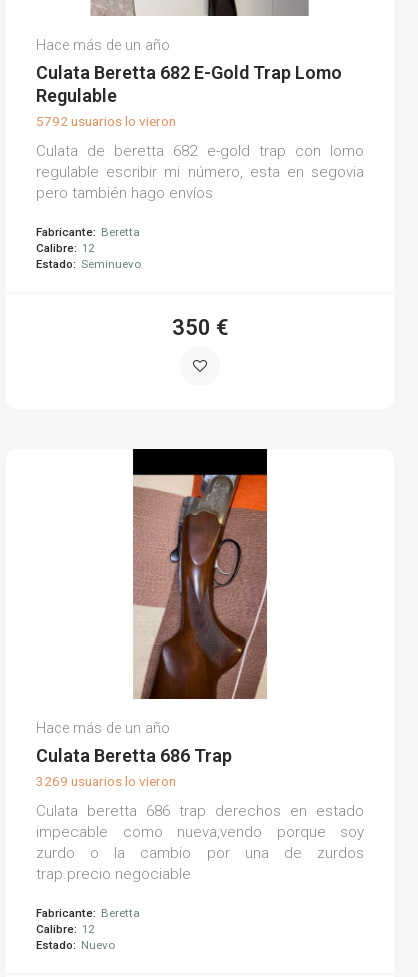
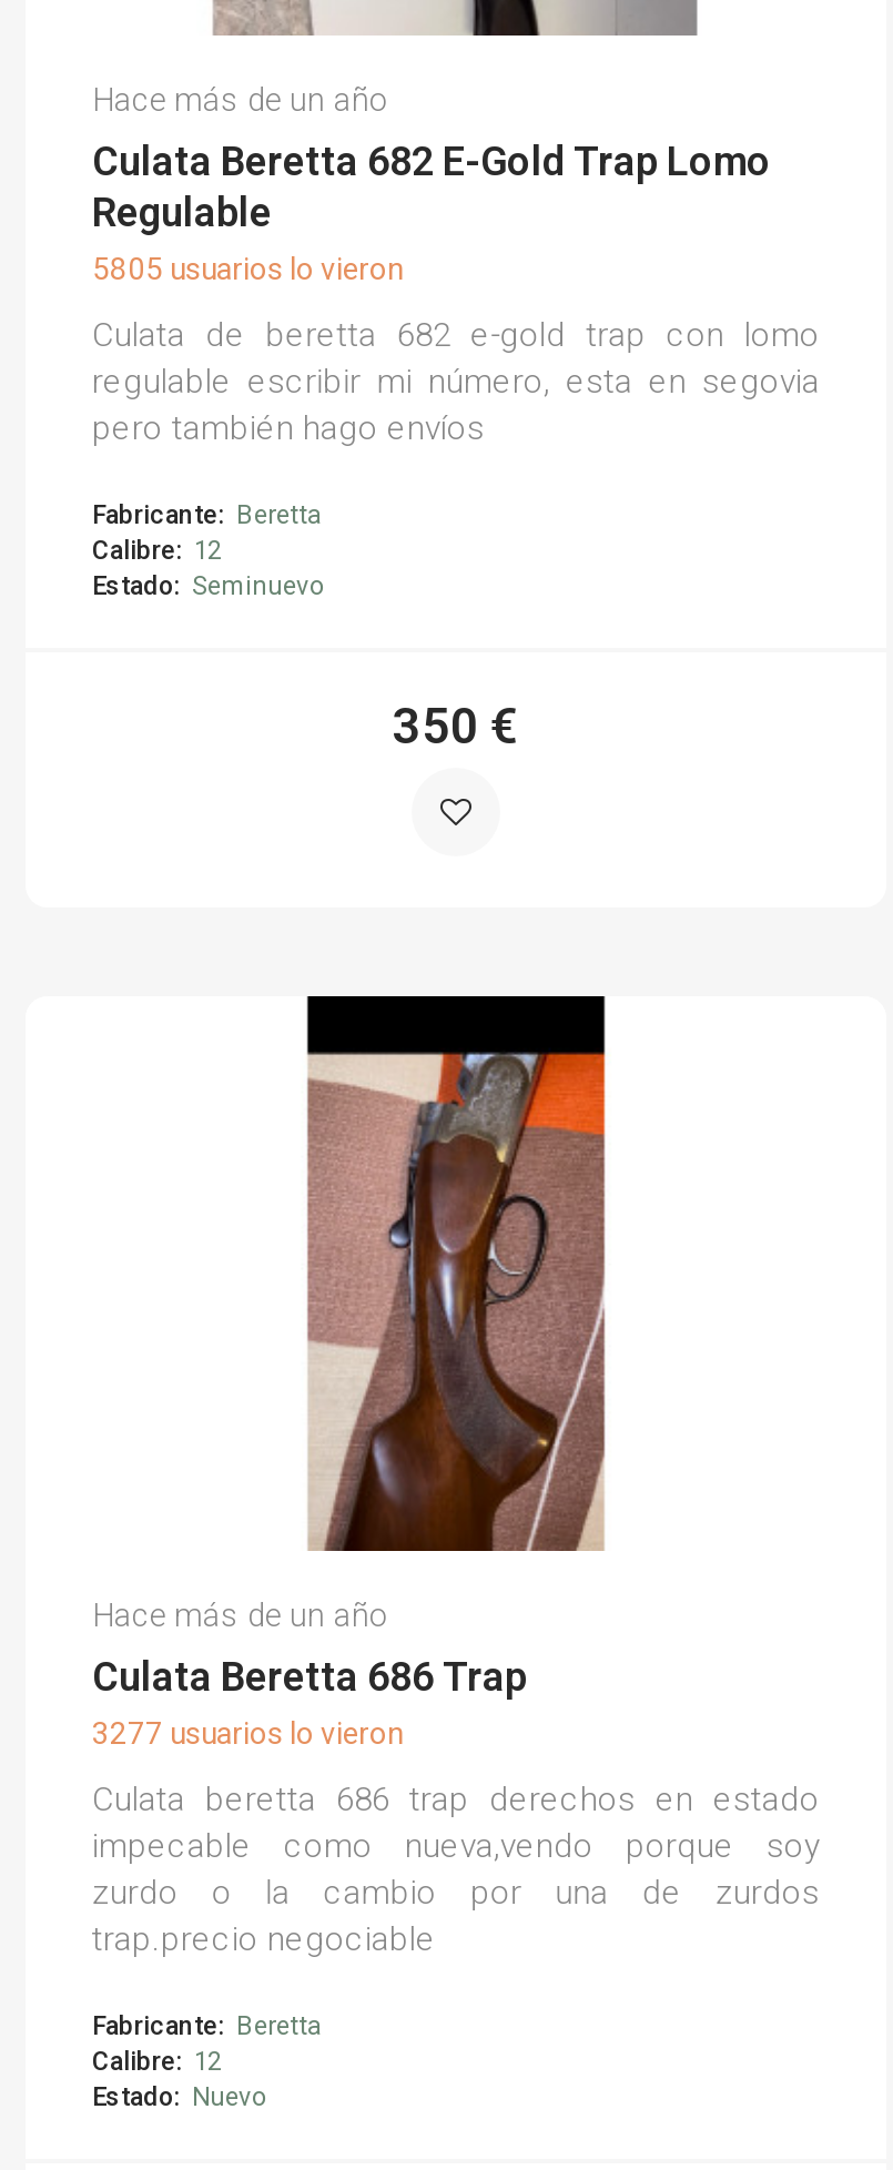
- 5792 usuarios lo vieron
+ 5805 usuarios lo vieron

- 3269 usuarios lo vieron
+ 3277 usuarios lo vieron
